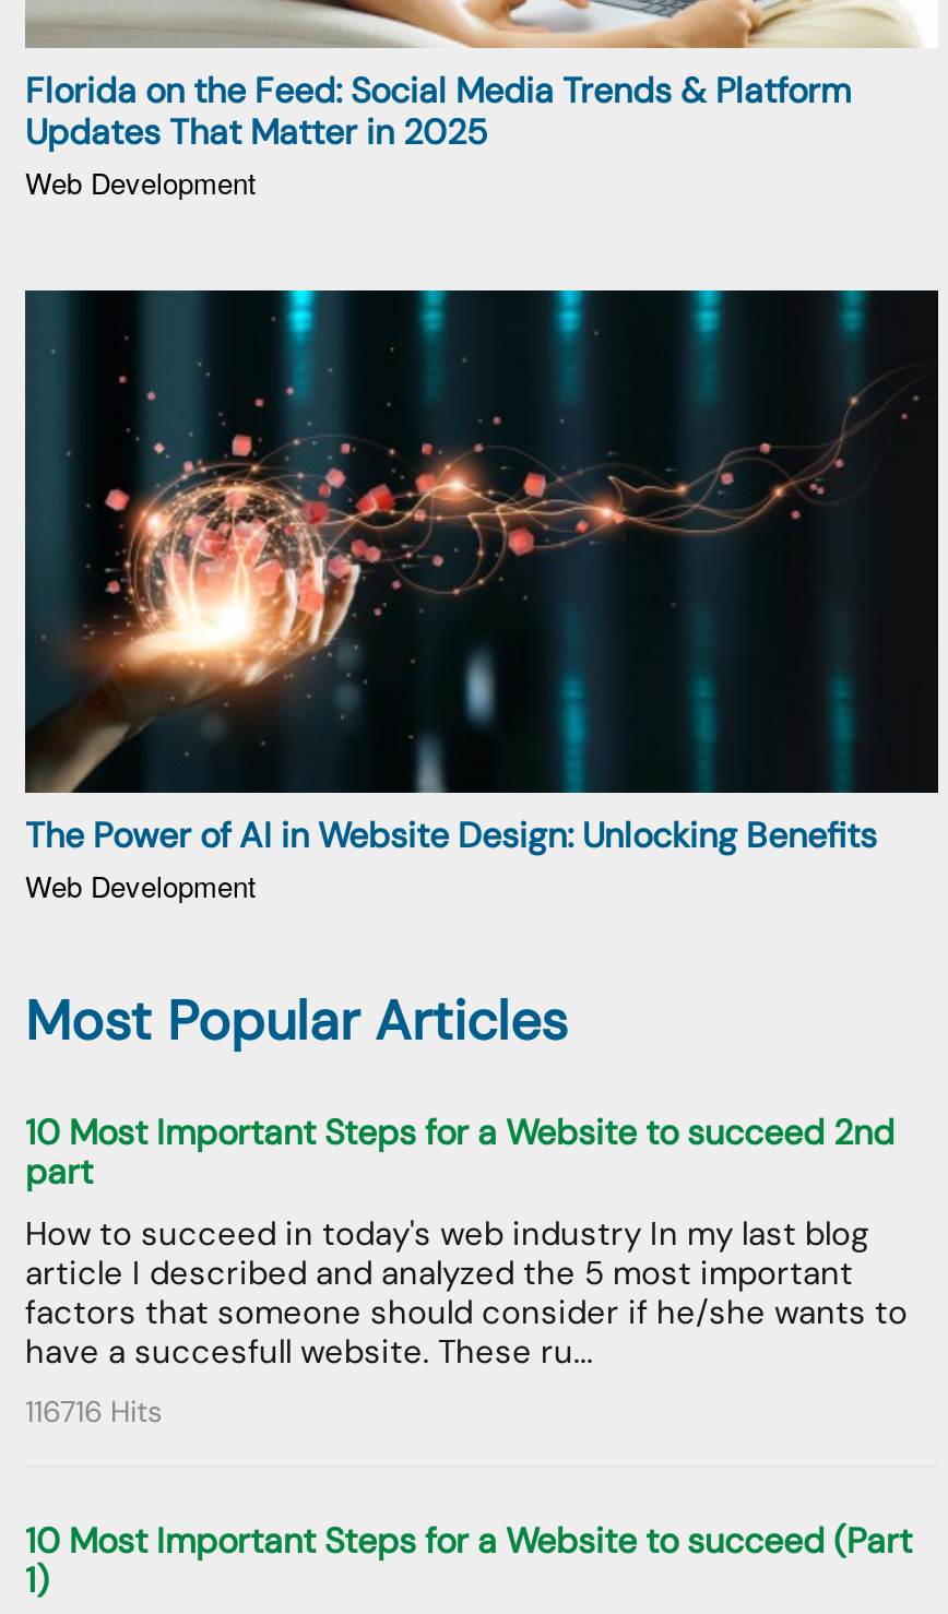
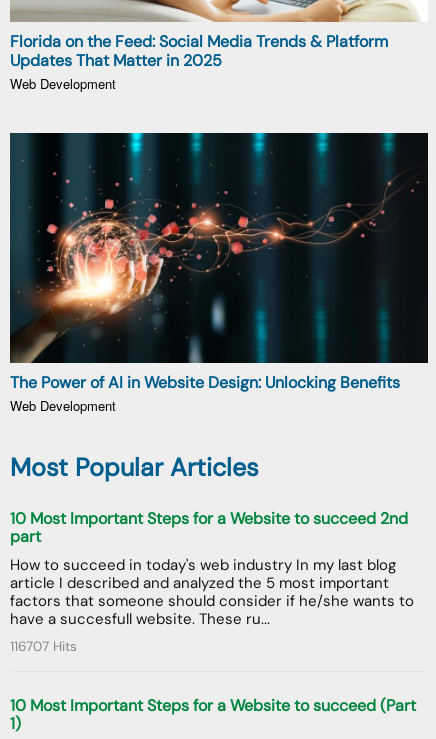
- 116716 Hits
+ 116707 Hits
